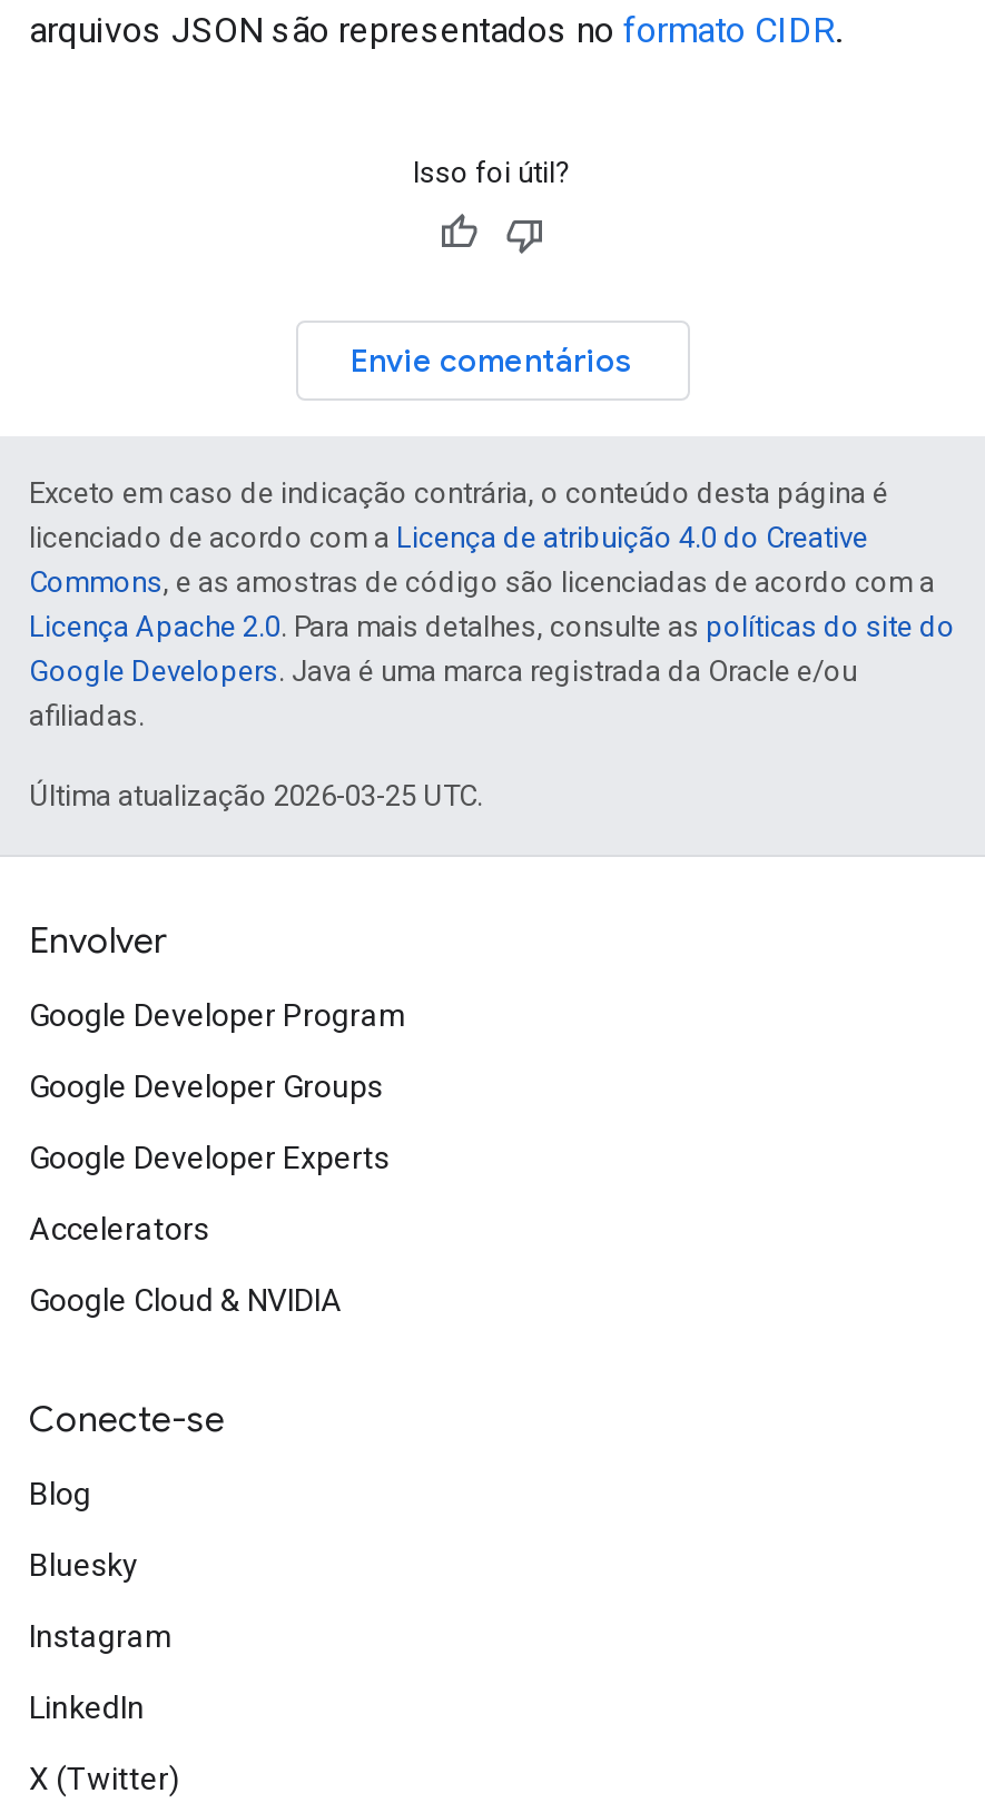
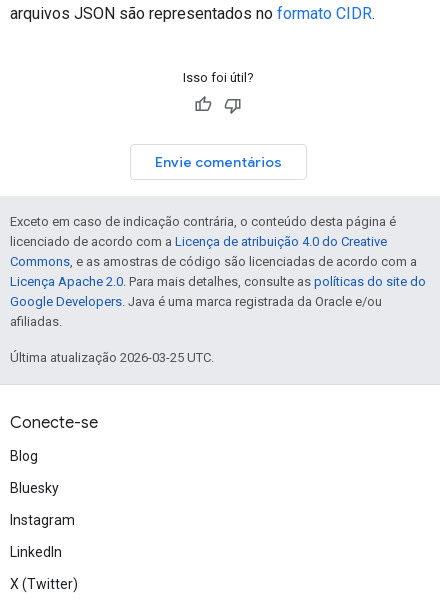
- Envolver
- Google Developer Program
- Google Developer Groups
- Google Developer Experts
- Accelerators
- Google Cloud & NVIDIA
